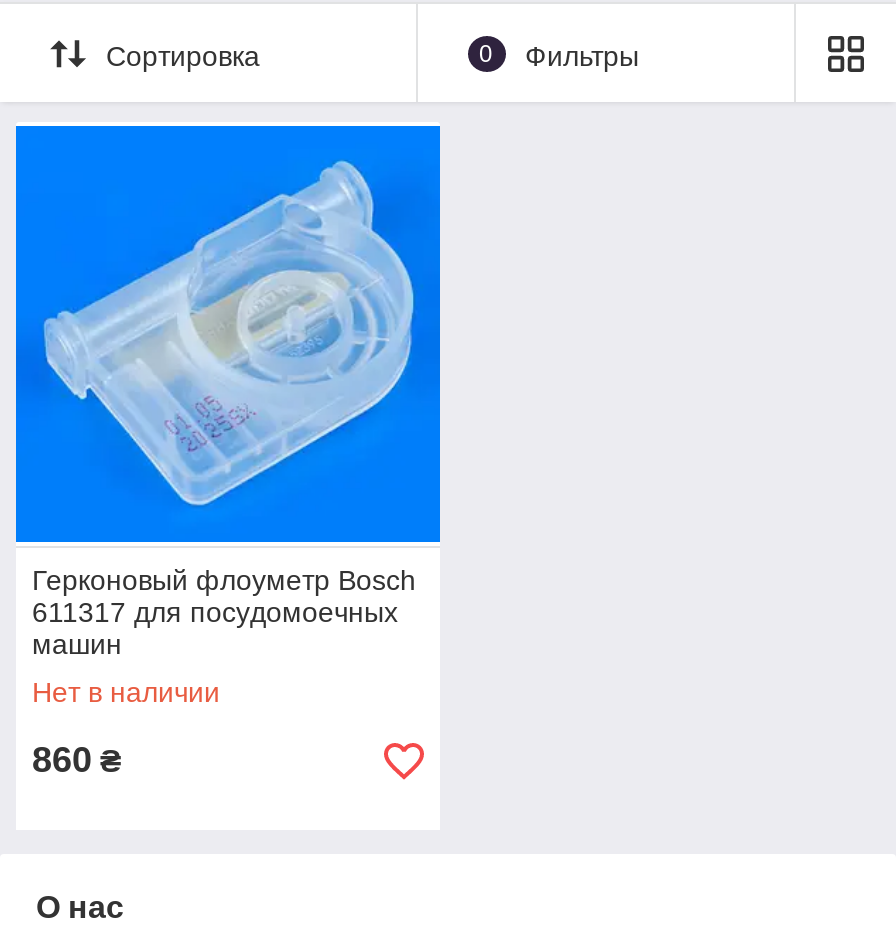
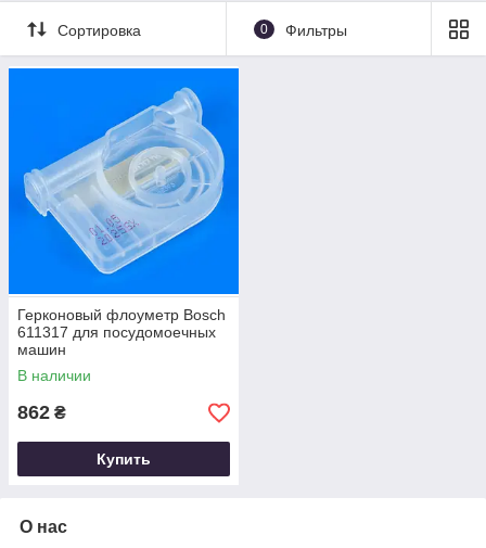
- Нет в наличии
- 860 ₴
+ В наличии
+ 862 ₴
+ Купить
